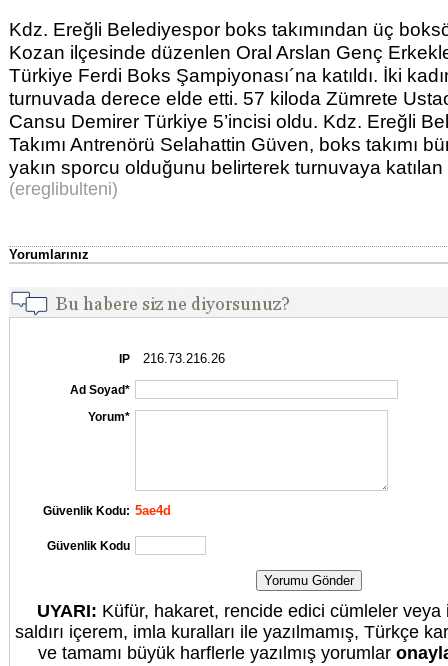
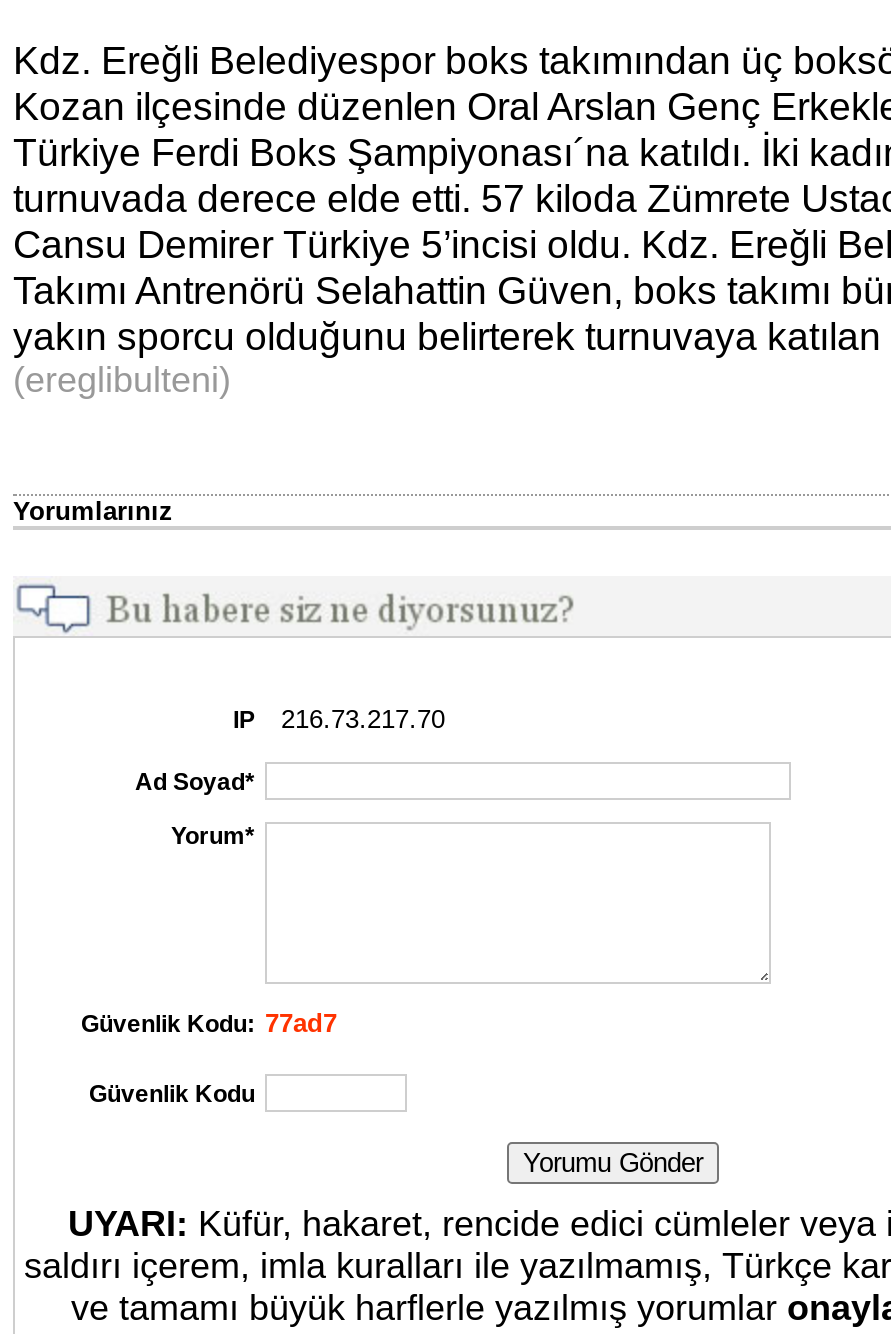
- IP 216.73.216.26
+ IP 216.73.217.70

- Güvenlik Kodu: 5ae4d
+ Güvenlik Kodu: 77ad7
